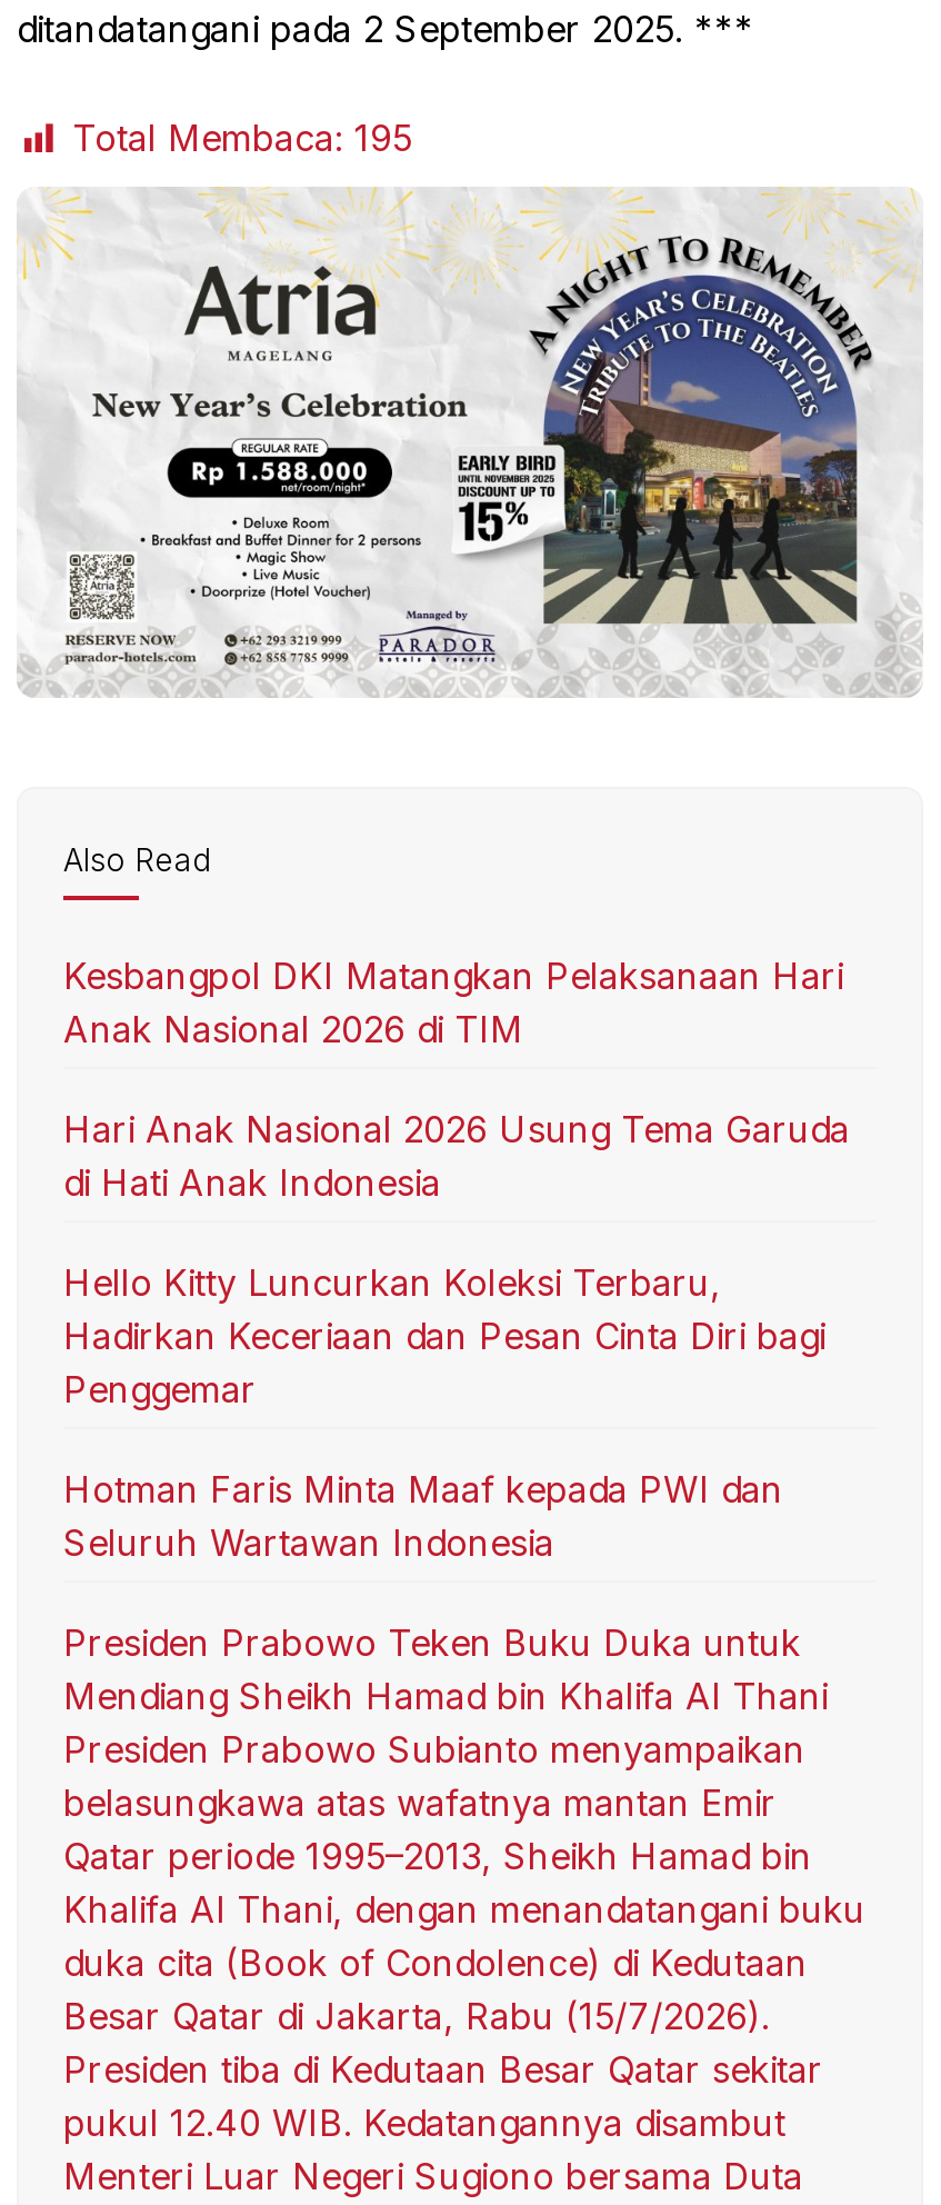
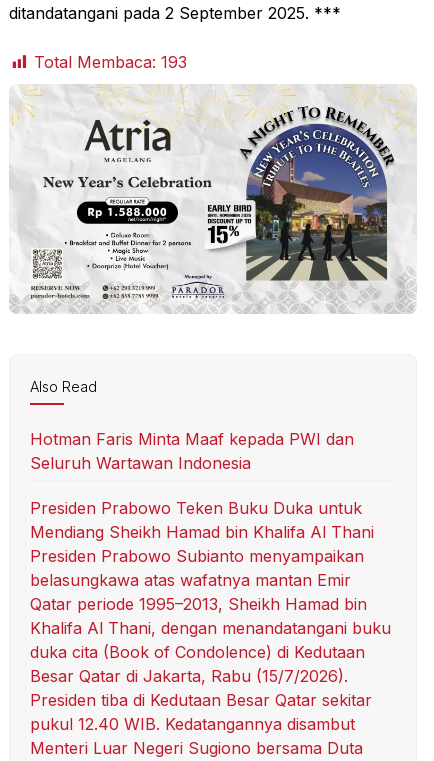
- Total Membaca: 195
+ Total Membaca: 193

- Kesbangpol DKI Matangkan Pelaksanaan Hari
- Anak Nasional 2026 di TIM
- Hari Anak Nasional 2026 Usung Tema Garuda
- di Hati Anak Indonesia
- Hello Kitty Luncurkan Koleksi Terbaru,
- Hadirkan Keceriaan dan Pesan Cinta Diri bagi
- Penggemar
